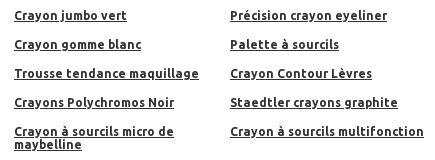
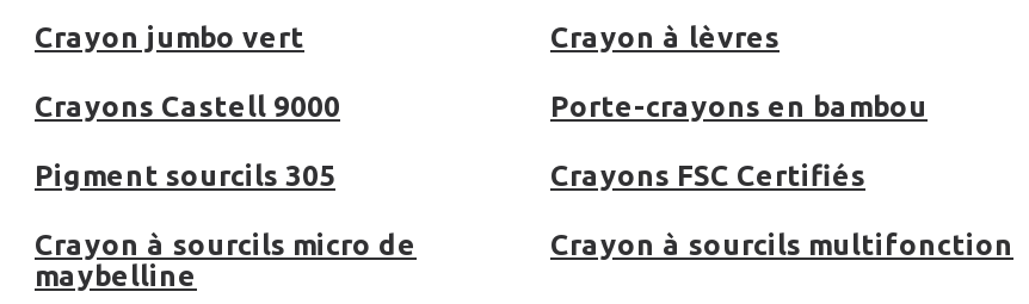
- Précision crayon eyeliner
- Crayon gomme blanc
- Palette à sourcils
- Trousse tendance maquillage
- Crayon Contour Lèvres
- Crayons Polychromos Noir
- Staedtler crayons graphite
+ Crayon à lèvres
+ Crayons Castell 9000
+ Porte-crayons en bambou
+ Pigment sourcils 305
+ Crayons FSC Certifiés
